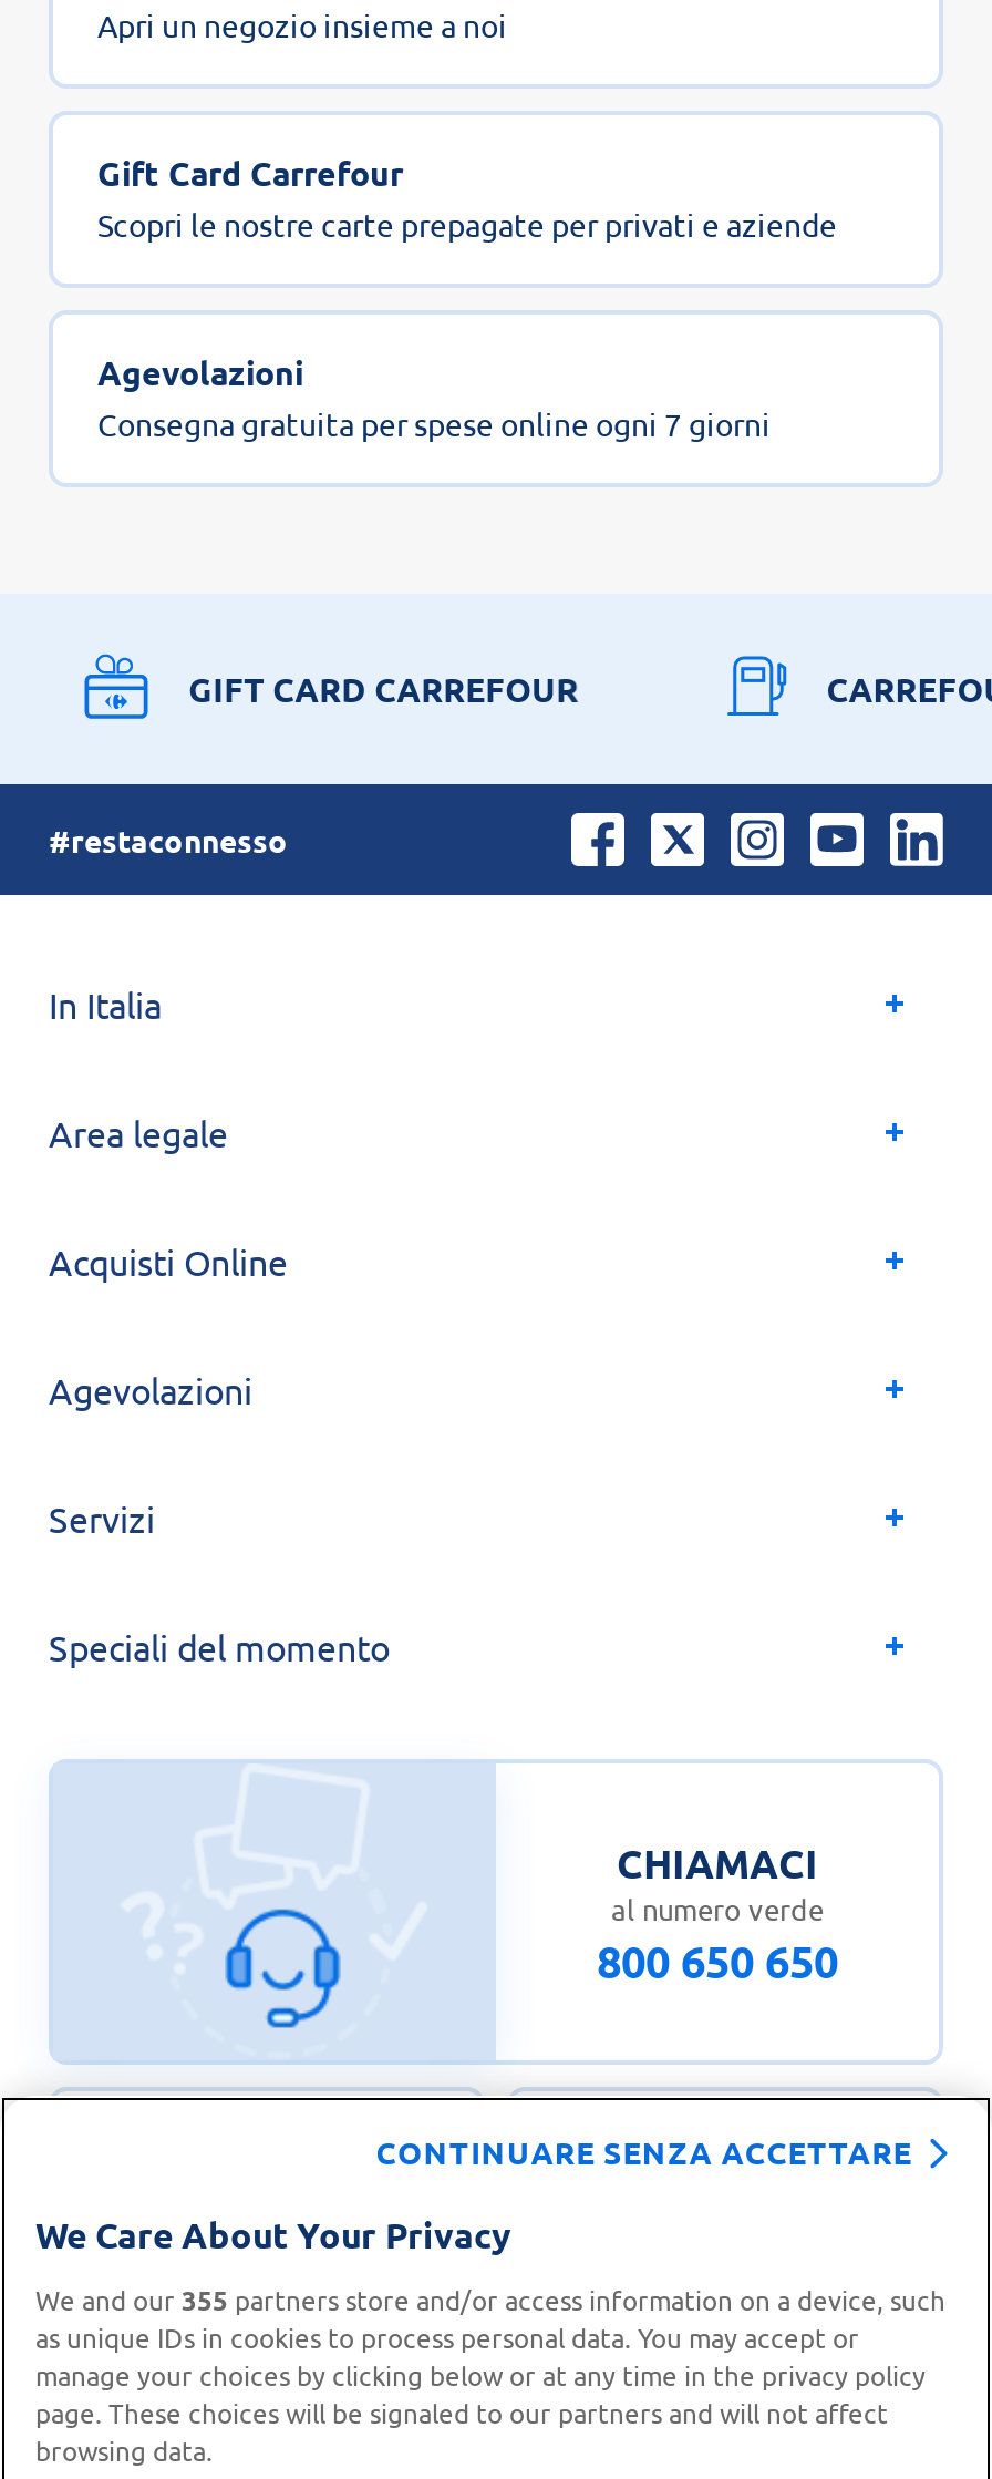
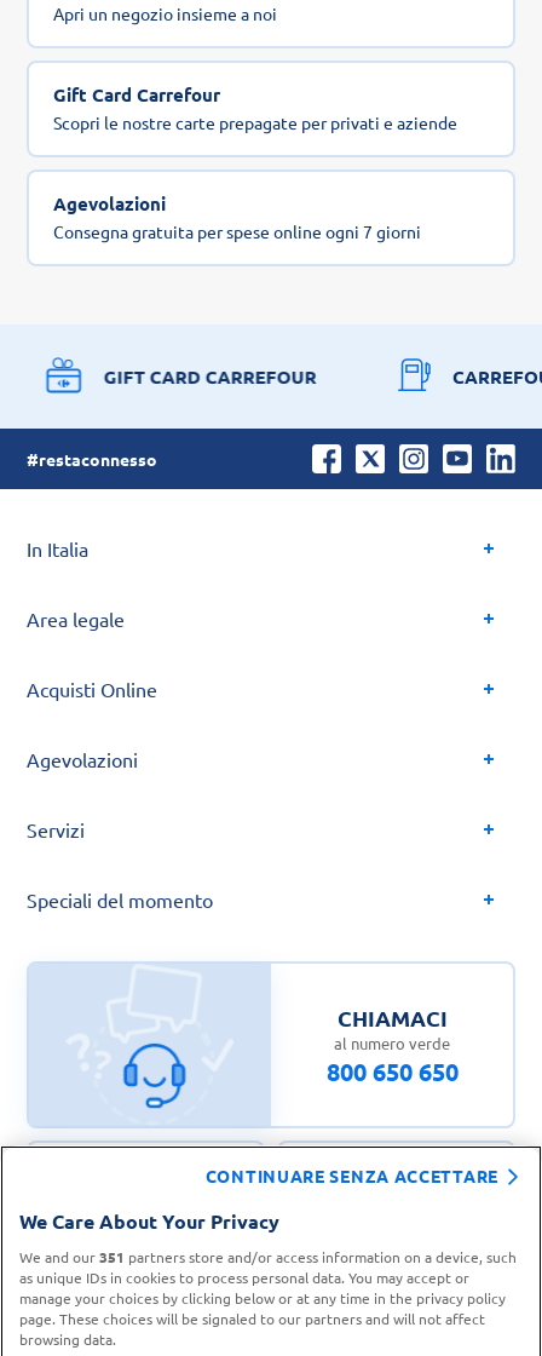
- We and our 355 partners store and/or access information on a device, such
+ We and our 351 partners store and/or access information on a device, such
